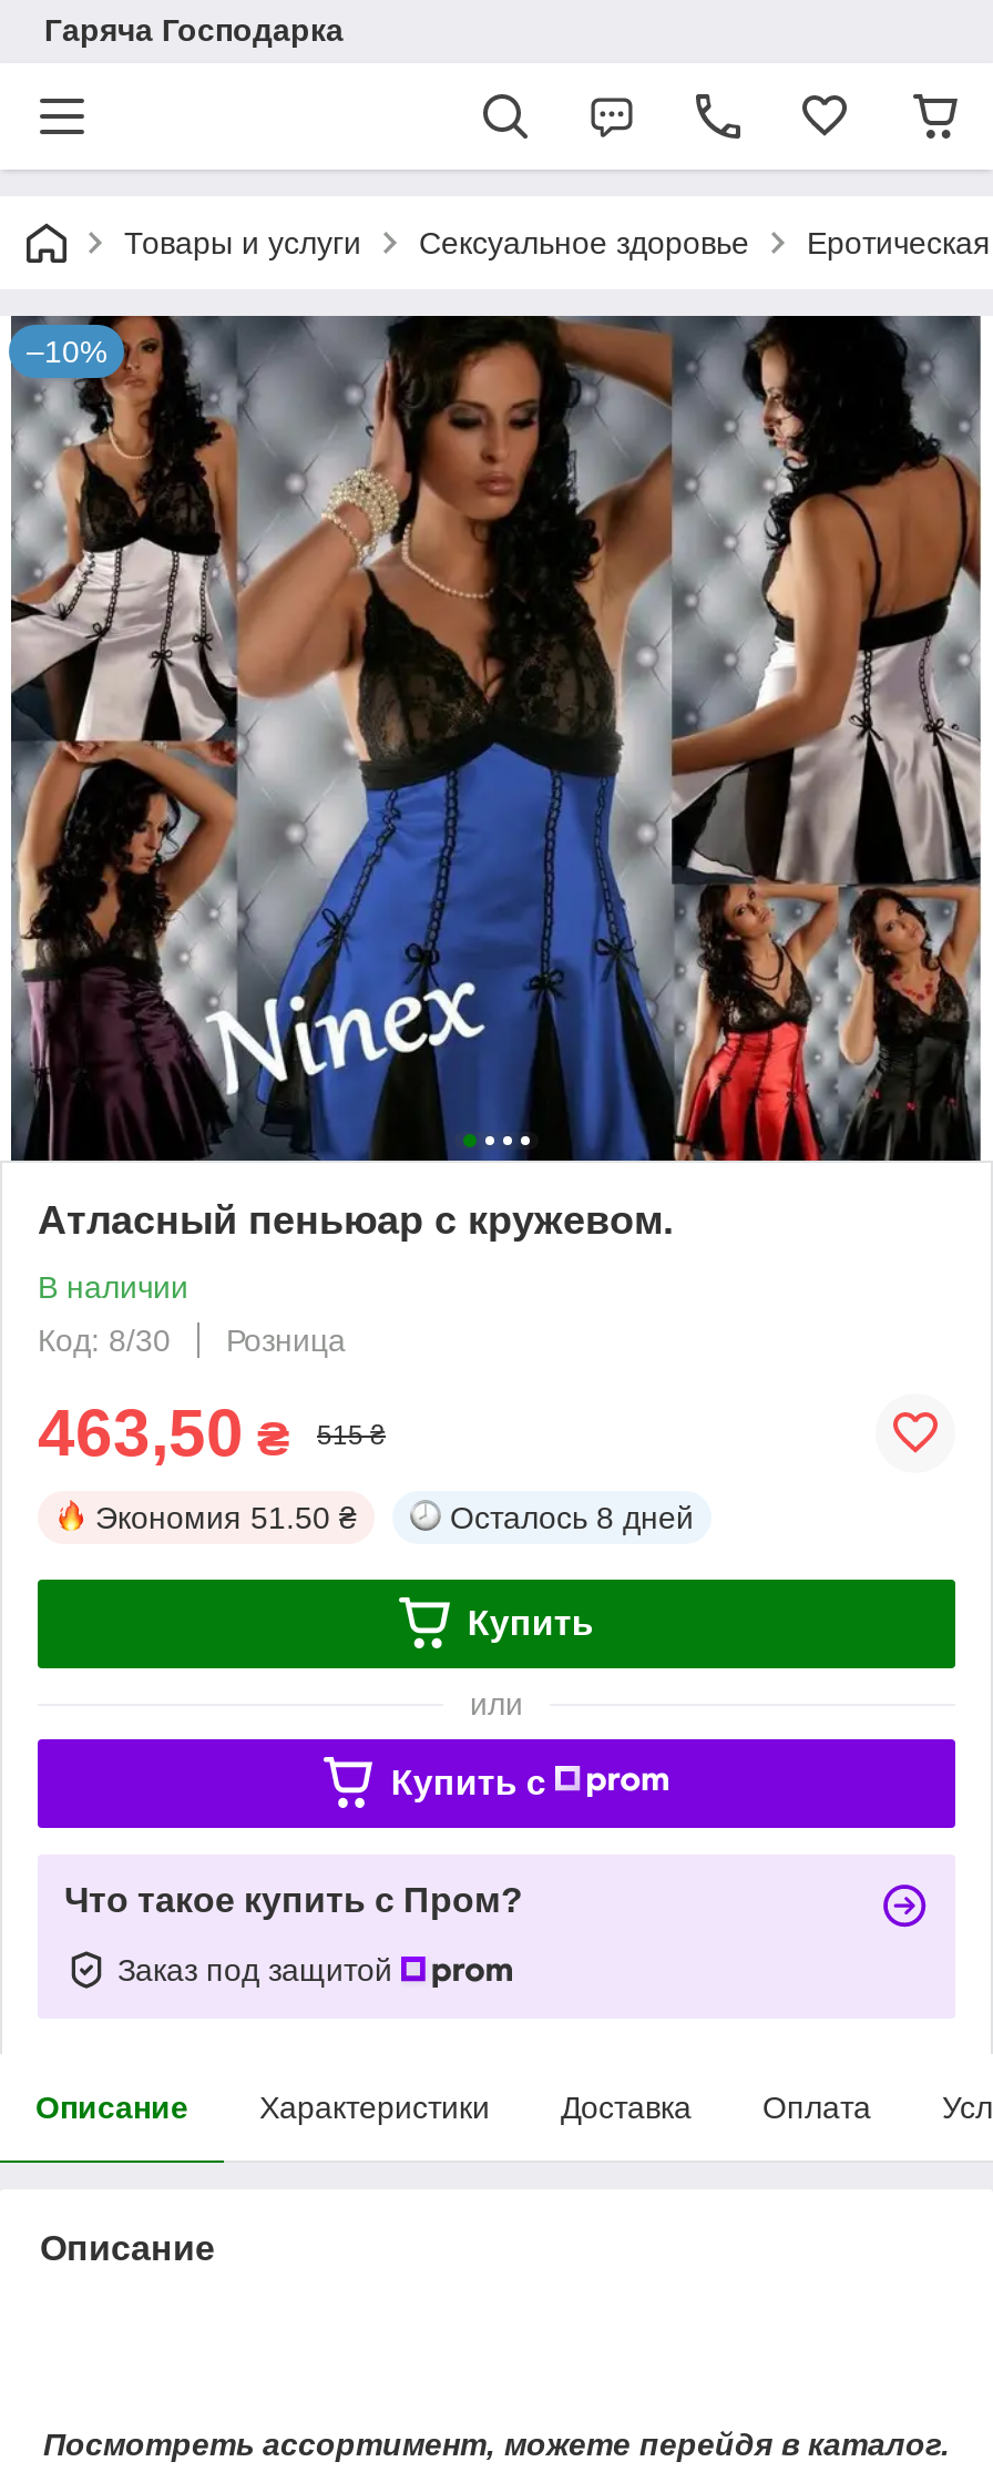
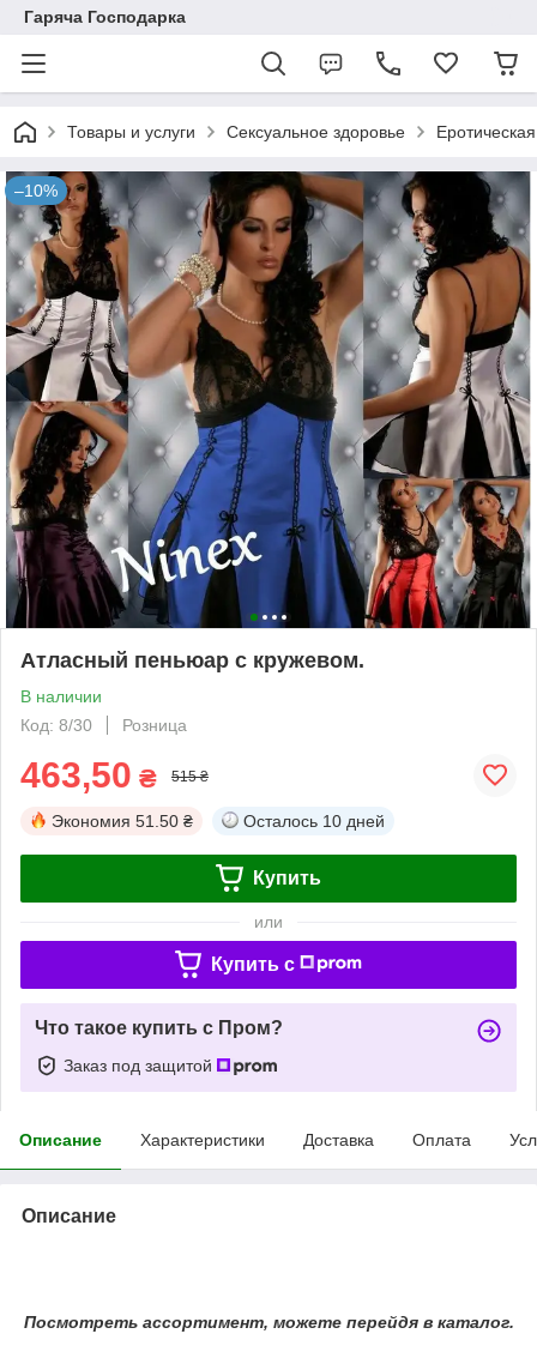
- Осталось 8 дней
+ Осталось 10 дней
